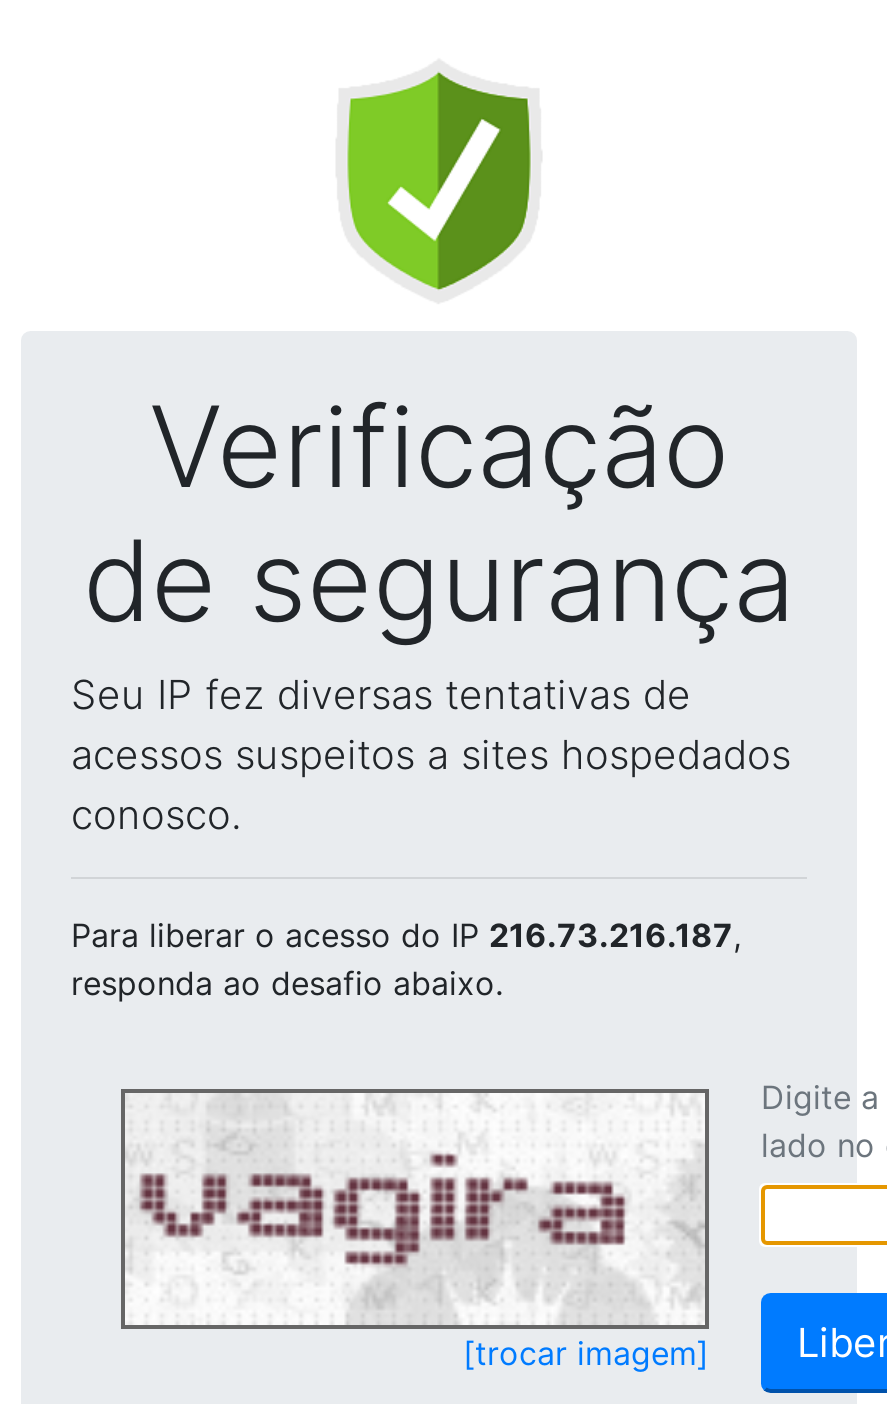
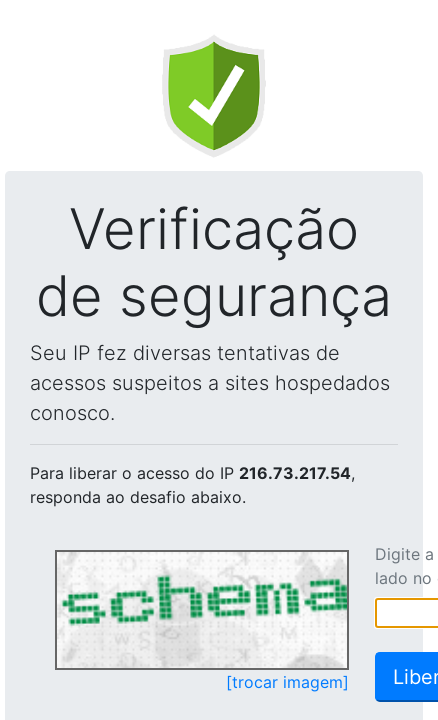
- Para liberar o acesso do IP 216.73.216.187,
+ Para liberar o acesso do IP 216.73.217.54,

- [image]
+ [image]
